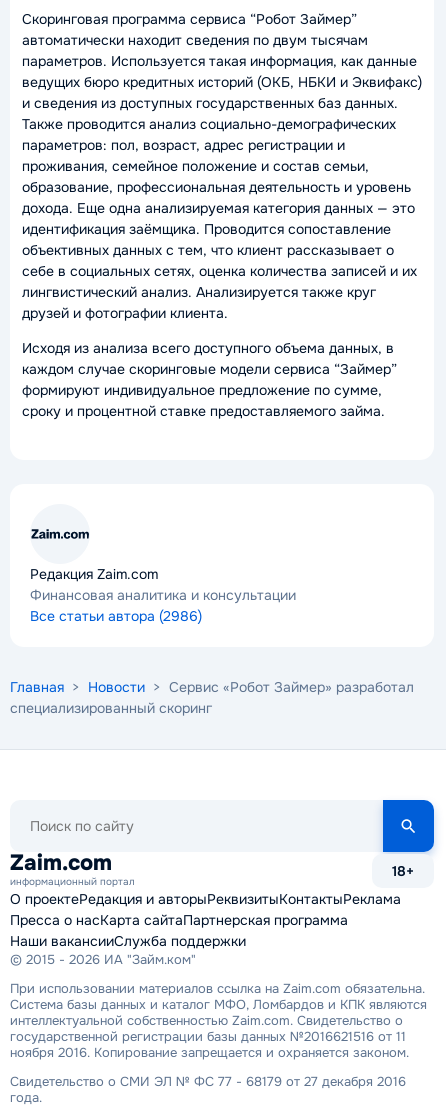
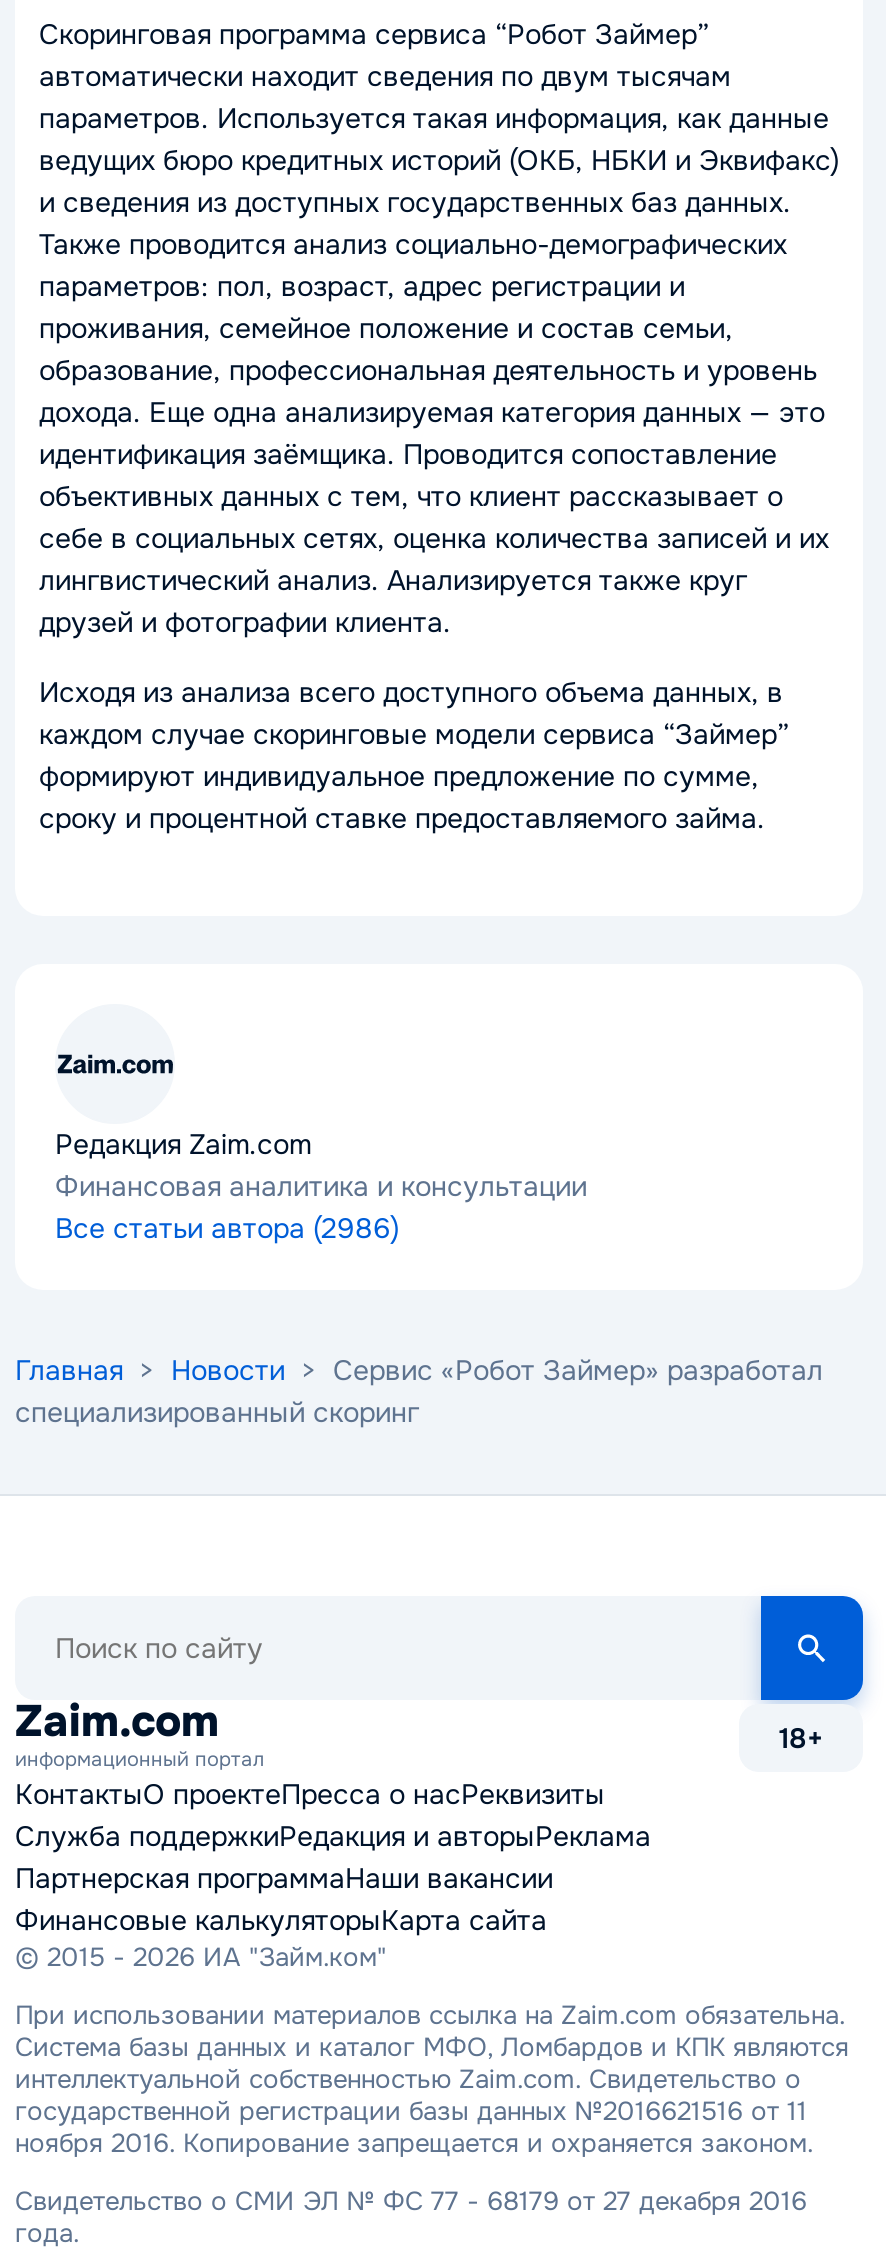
- О проектеРедакция и авторыРеквизитыКонтактыРеклама
- Пресса о насКарта сайтаПартнерская программа
- Наши вакансииСлужба поддержки
+ КонтактыО проектеПресса о насРеквизиты
+ Служба поддержкиРедакция и авторыРеклама
+ Партнерская программаНаши вакансии
+ Финансовые калькуляторыКарта сайта
